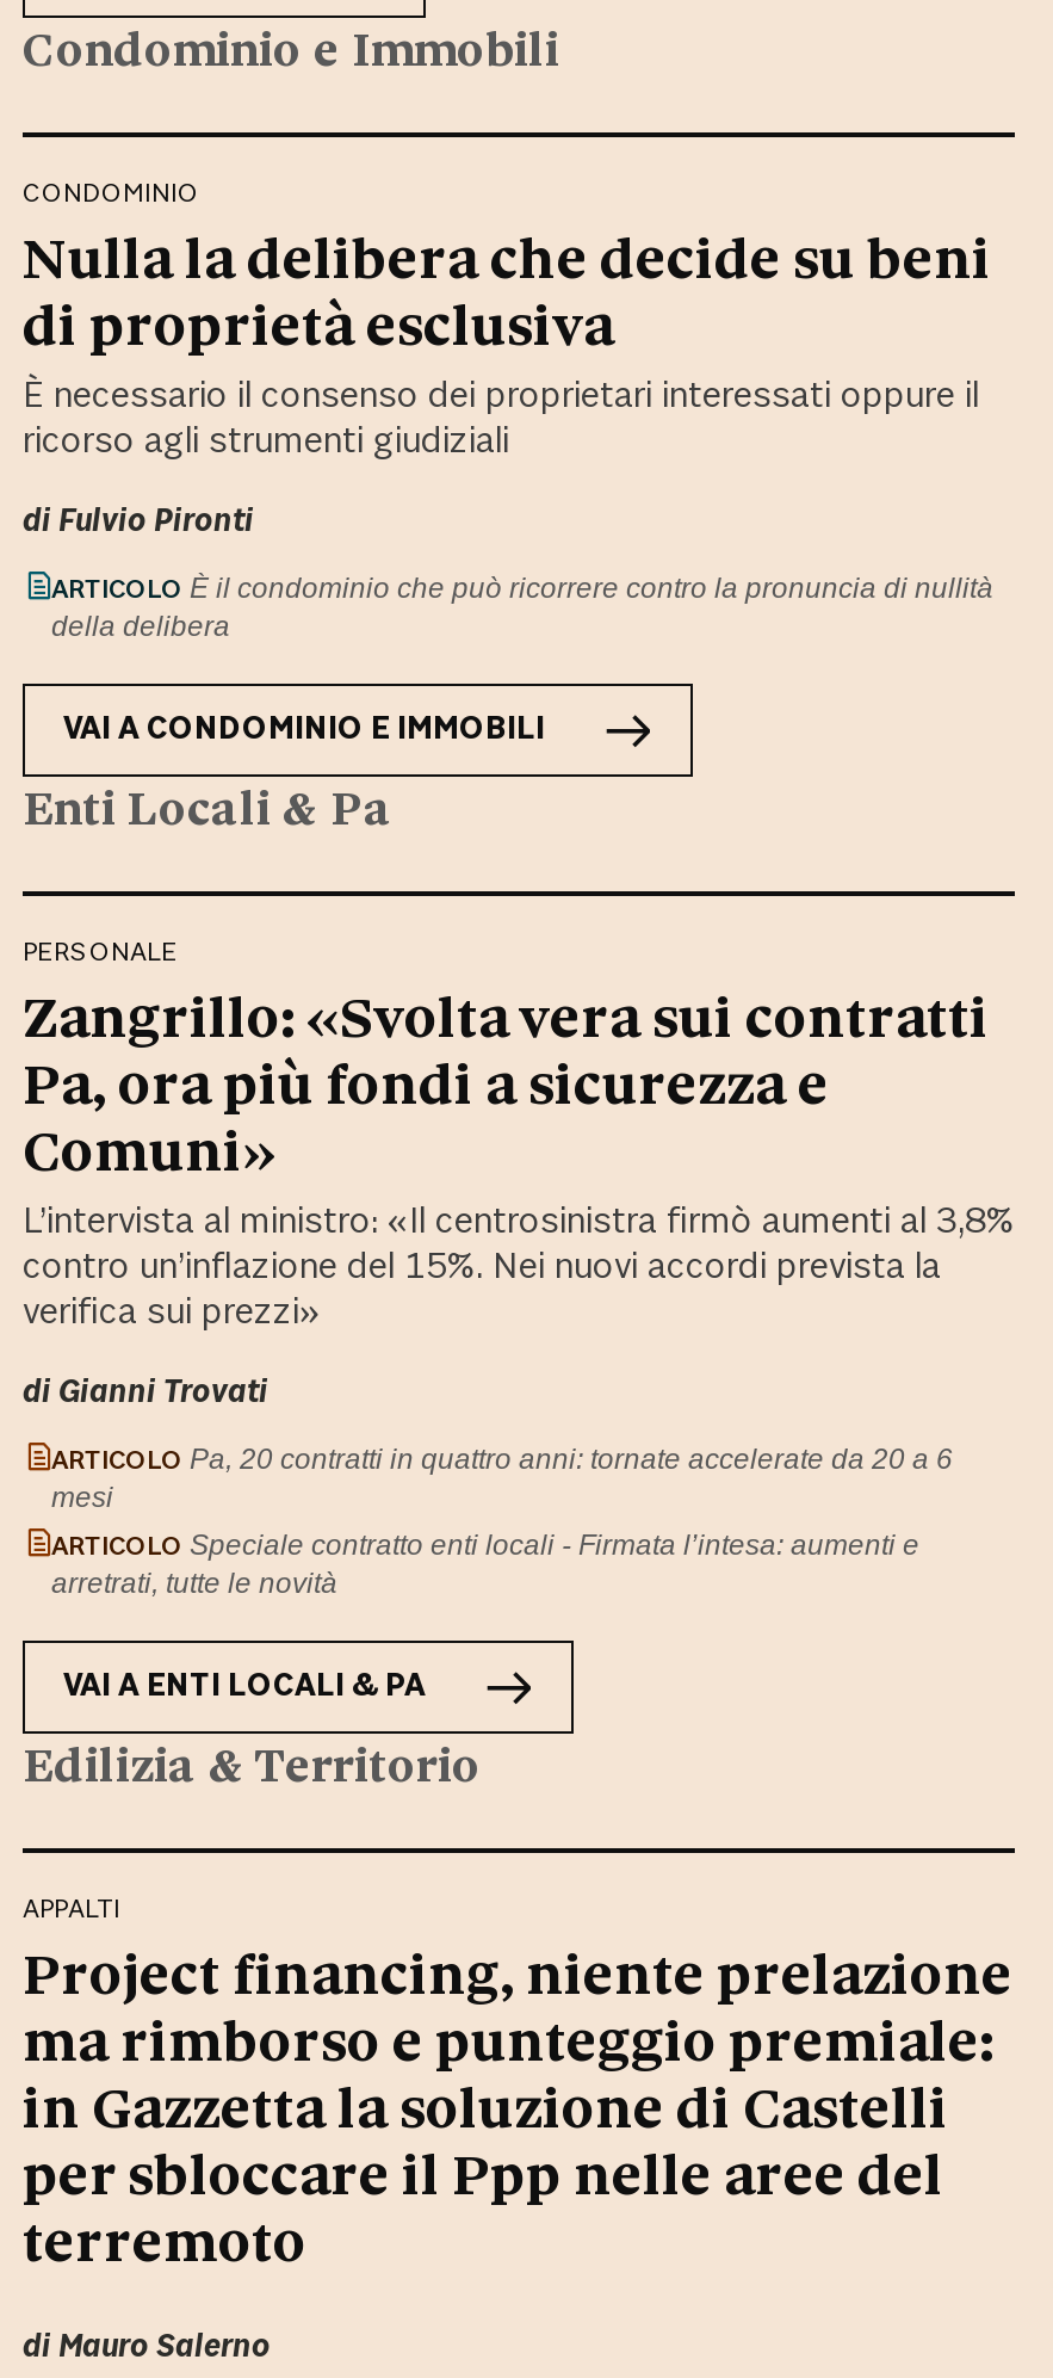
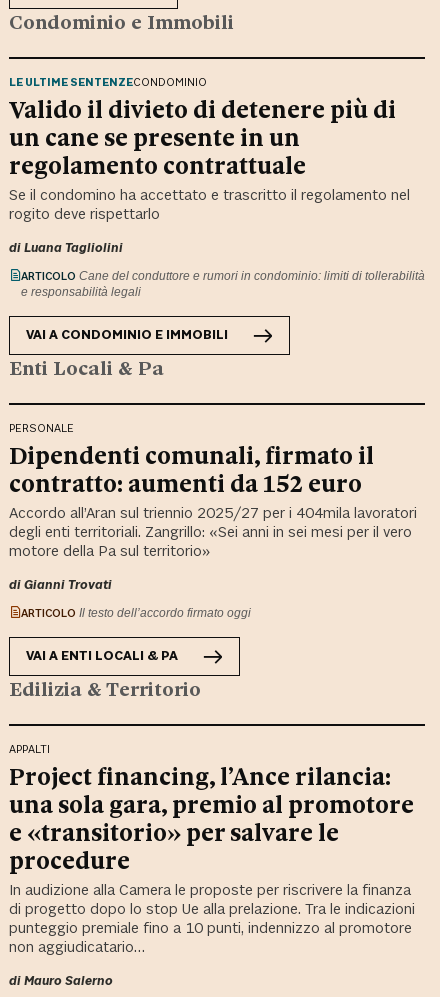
- CONDOMINIO
- Nulla la delibera che decide su beni
- di proprietà esclusiva
- È necessario il consenso dei proprietari interessati oppure il
- ricorso agli strumenti giudiziali
+ LE ULTIME SENTENZECONDOMINIO
+ Valido il divieto di detenere più di
+ un cane se presente in un
+ regolamento contrattuale
+ Se il condomino ha accettato e trascritto il regolamento nel
+ rogito deve rispettarlo

- di Fulvio Pironti
+ di Luana Tagliolini

- ARTICOLO È il condominio che può ricorrere contro la pronuncia di nullità
- della delibera
+ ARTICOLO Cane del conduttore e rumori in condominio: limiti di tollerabilità
+ e responsabilità legali

moved down: VAI A CONDOMINIO E IMMOBILI | Enti Locali & Pa | PERSONALE

- Zangrillo: «Svolta vera sui contratti
- Pa, ora più fondi a sicurezza e
- Comuni»
- L’intervista al ministro: «Il centrosinistra firmò aumenti al 3,8%
- contro un’inflazione del 15%. Nei nuovi accordi prevista la
- verifica sui prezzi»
+ Dipendenti comunali, firmato il
+ contratto: aumenti da 152 euro
+ Accordo all’Aran sul triennio 2025/27 per i 404mila lavoratori
+ degli enti territoriali. Zangrillo: «Sei anni in sei mesi per il vero
+ motore della Pa sul territorio»

- ARTICOLO Pa, 20 contratti in quattro anni: tornate accelerate da 20 a 6
- mesi
- ARTICOLO Speciale contratto enti locali - Firmata l’intesa: aumenti e
- arretrati, tutte le novità
+ ARTICOLO Il testo dell’accordo firmato oggi

moved up: VAI A ENTI LOCALI & PA | Edilizia & Territorio | APPALTI

- Project financing, niente prelazione
- ma rimborso e punteggio premiale:
- in Gazzetta la soluzione di Castelli
- per sbloccare il Ppp nelle aree del
- terremoto
+ Project financing, l’Ance rilancia:
+ una sola gara, premio al promotore
+ e «transitorio» per salvare le
+ procedure
+ In audizione alla Camera le proposte per riscrivere la finanza
+ di progetto dopo lo stop Ue alla prelazione. Tra le indicazioni
+ punteggio premiale fino a 10 punti, indennizzo al promotore
+ non aggiudicatario…
